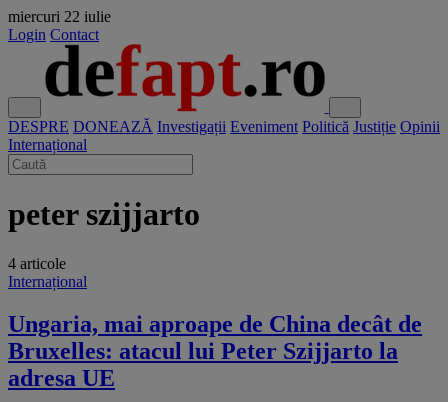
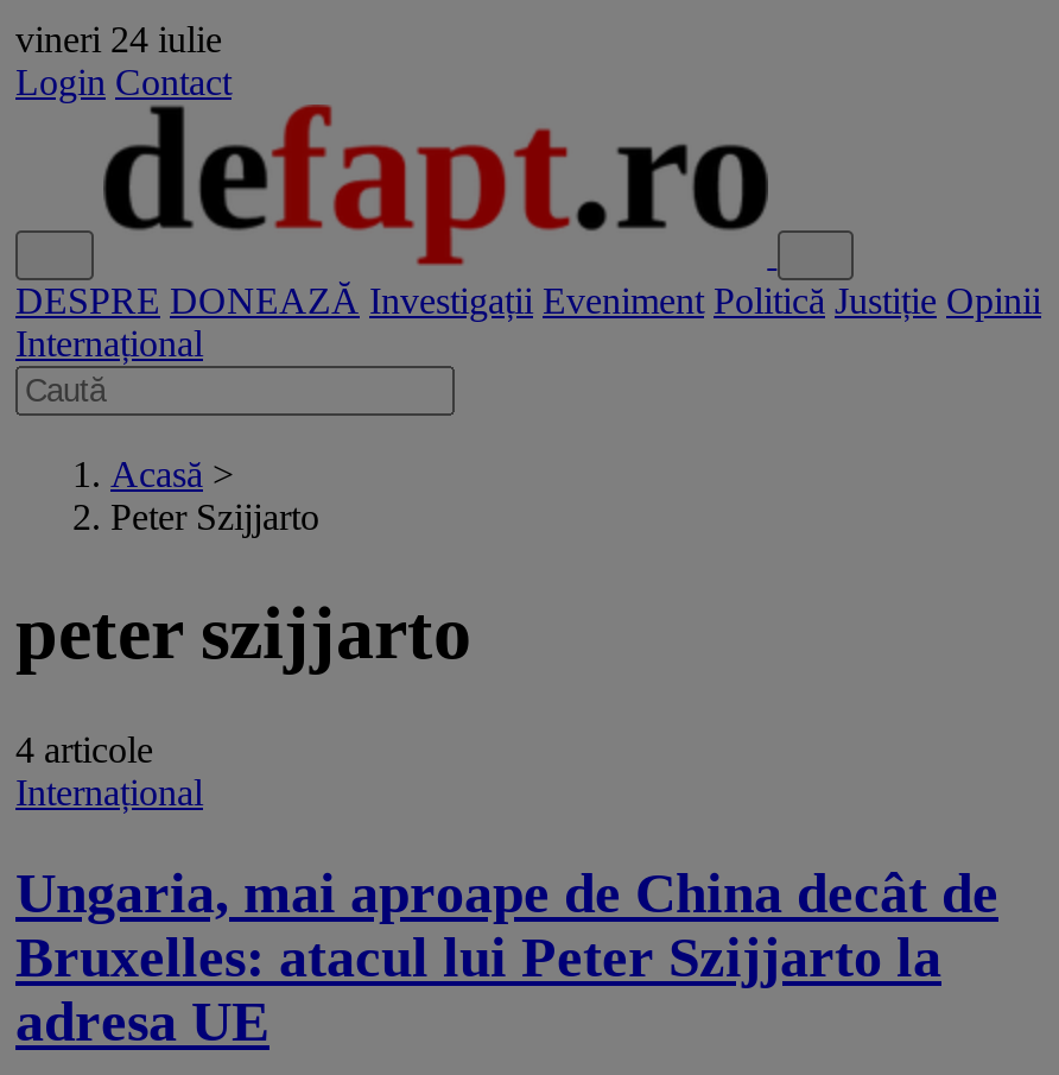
- miercuri 22 iulie
+ vineri 24 iulie

+ Acasă >
+ Peter Szijjarto
